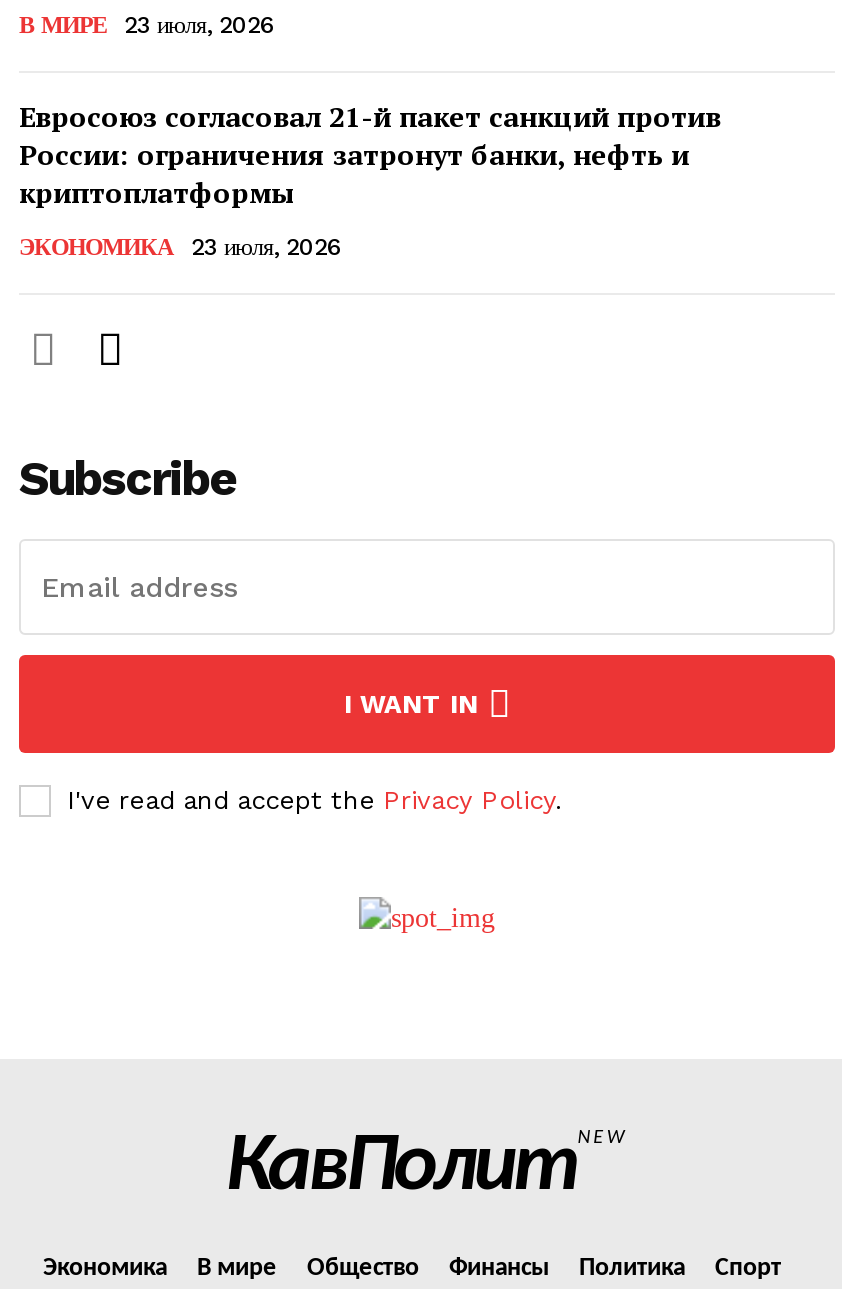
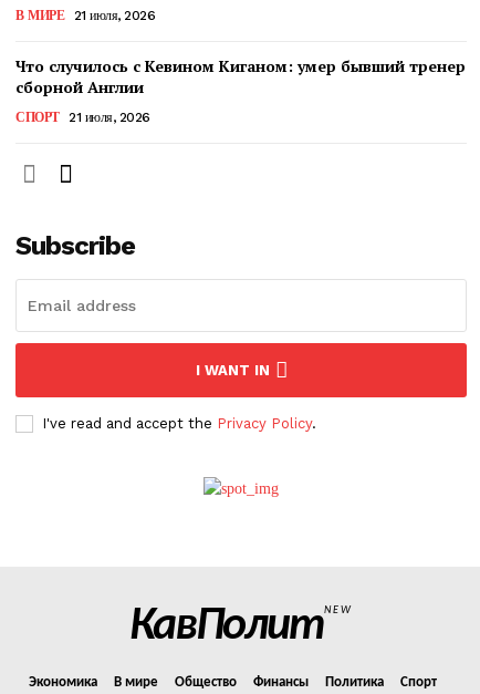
- В МИРЕ 23 июля, 2026
+ В МИРЕ 21 июля, 2026

- Евросоюз согласовал 21-й пакет санкций против
- России: ограничения затронут банки, нефть и
- криптоплатформы
+ Что случилось с Кевином Киганом: умер бывший тренер
+ сборной Англии

- ЭКОНОМИКА
- 23 июля, 2026
+ СПОРТ
+ 21 июля, 2026
